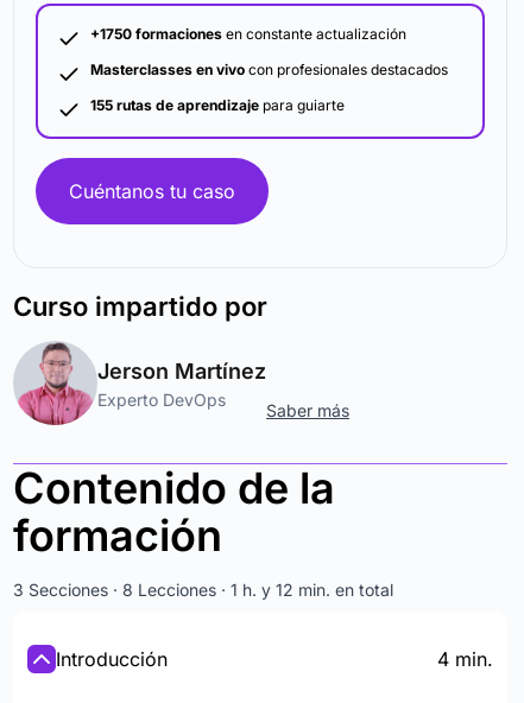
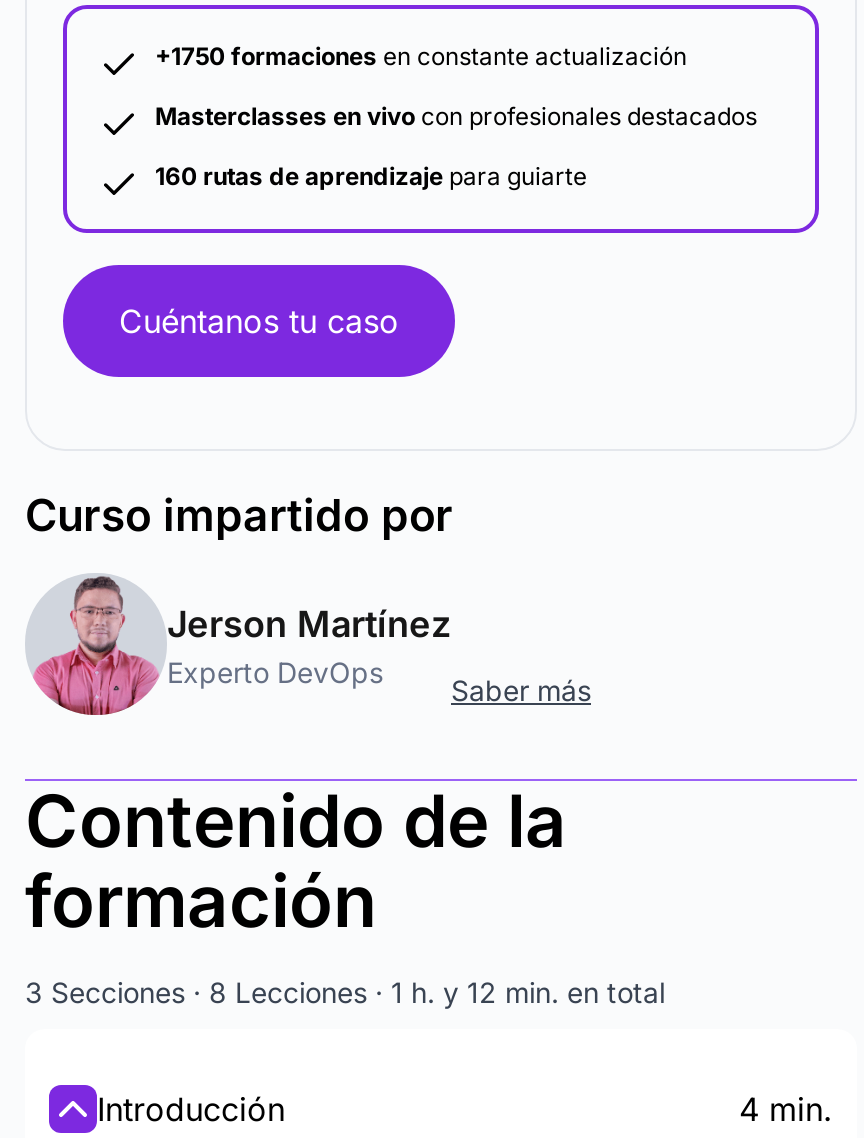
- 155 rutas de aprendizaje para guiarte
+ 160 rutas de aprendizaje para guiarte
